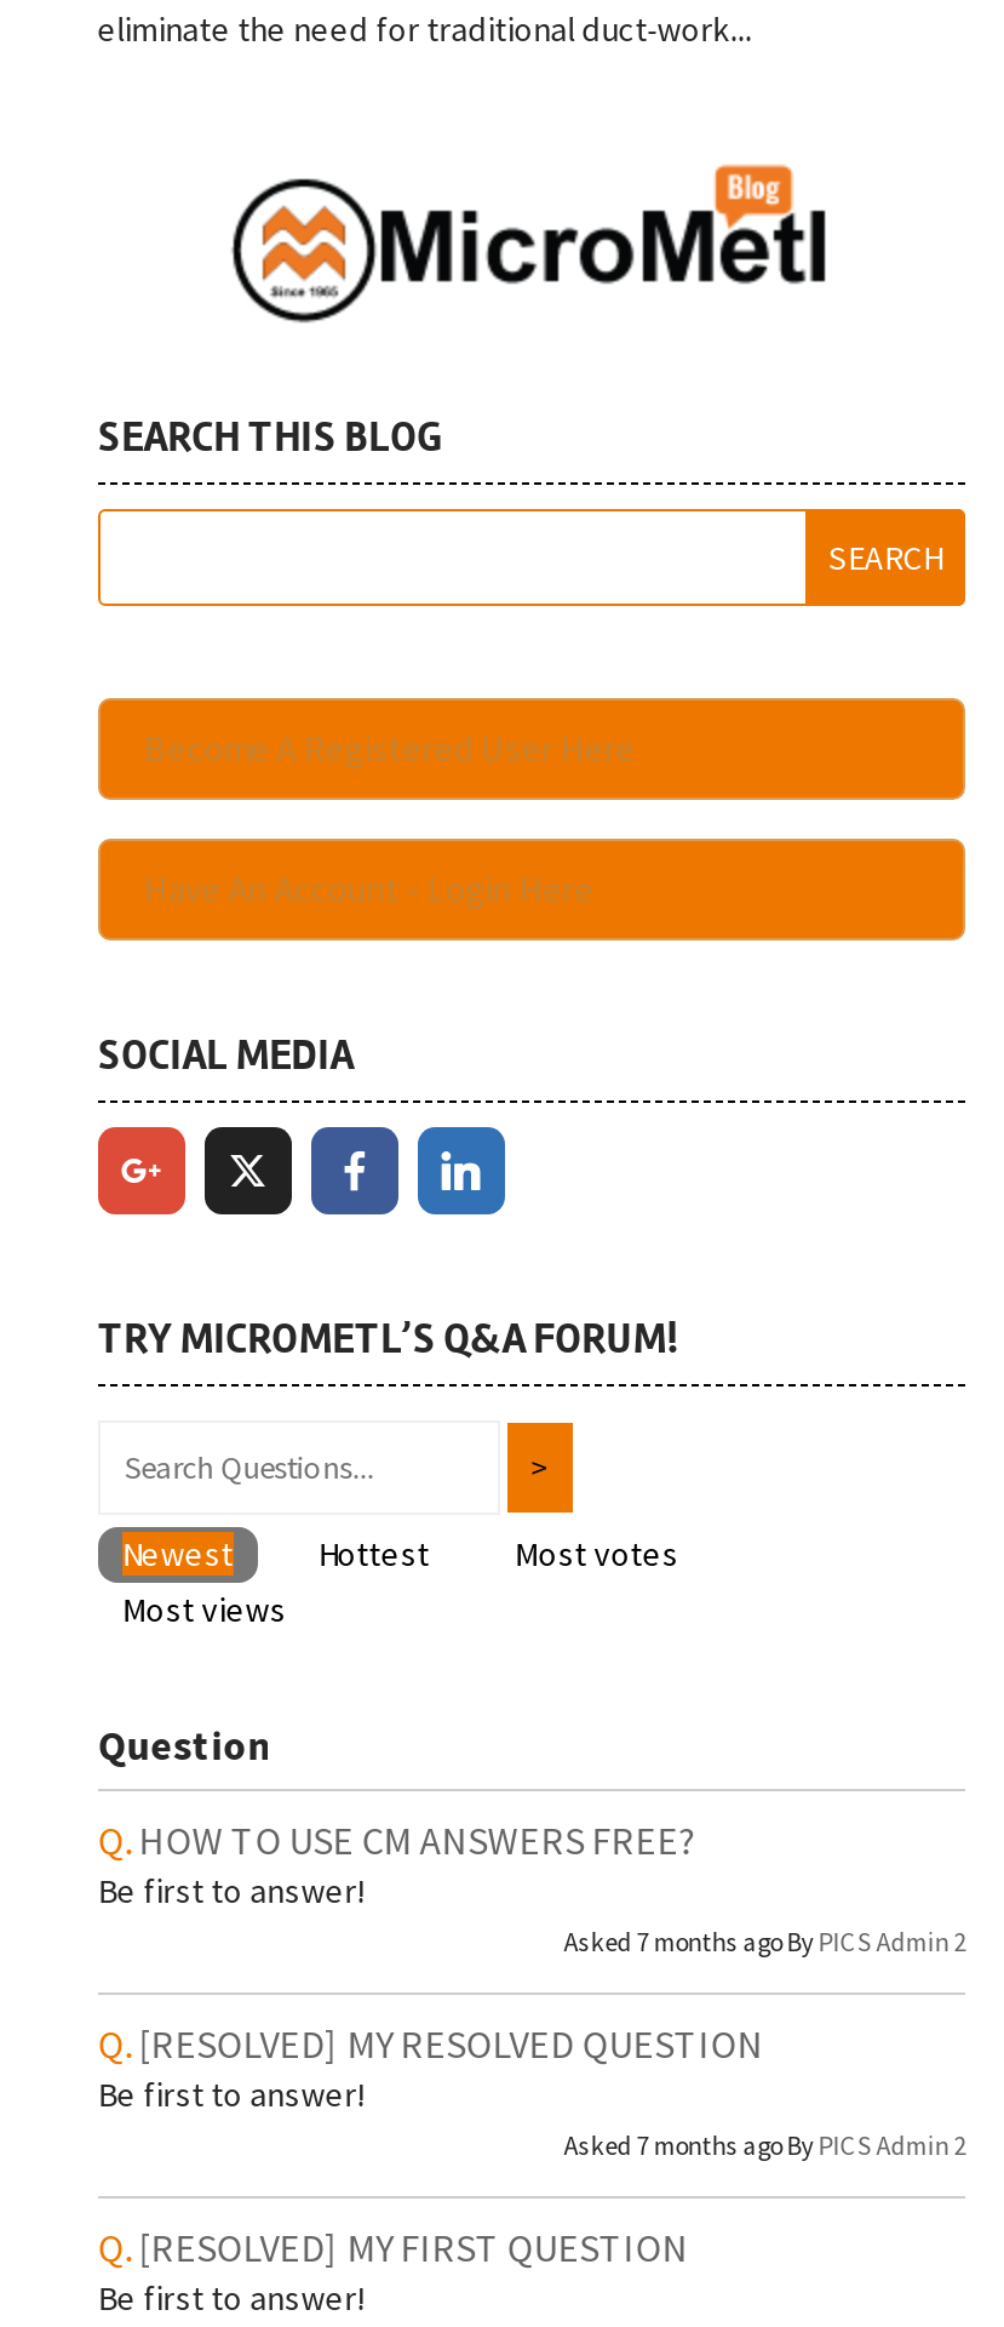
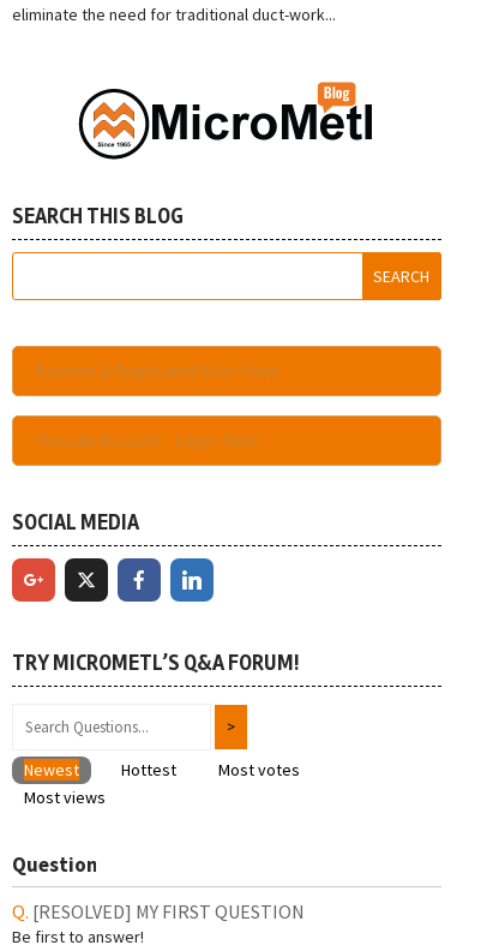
- HOW TO USE CM ANSWERS FREE?
- Be first to answer!
- Asked 7 months ago By PICS Admin 2
- [RESOLVED] MY RESOLVED QUESTION
- Be first to answer!
- Asked 7 months ago By PICS Admin 2
